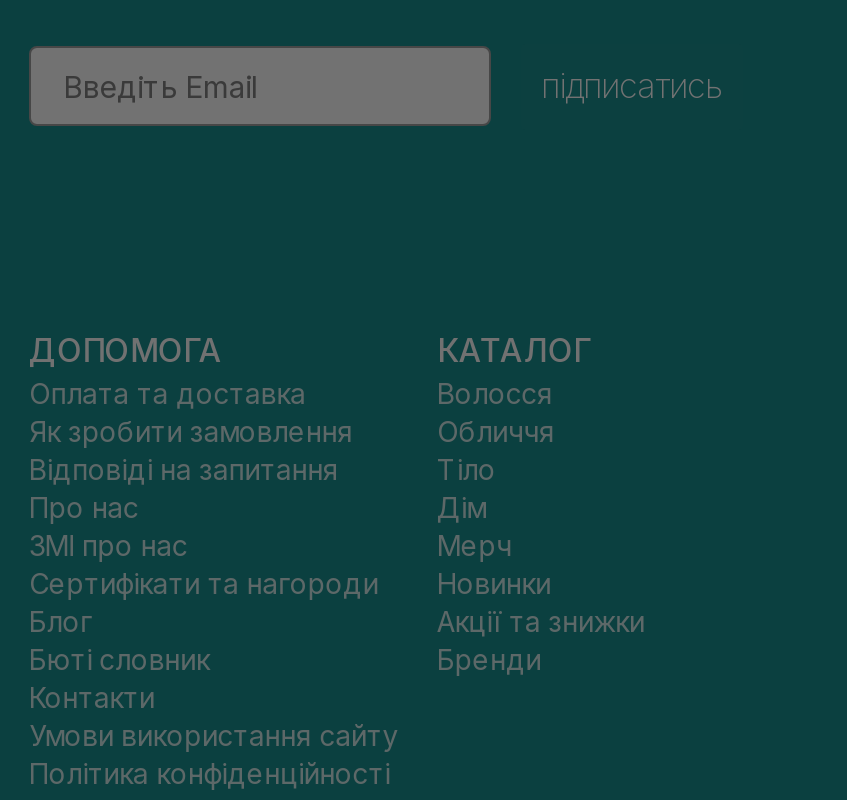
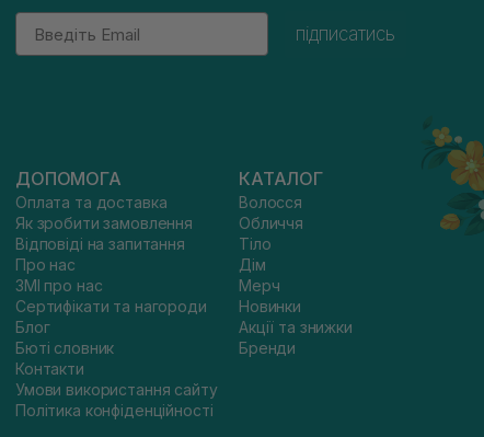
+ [image]
